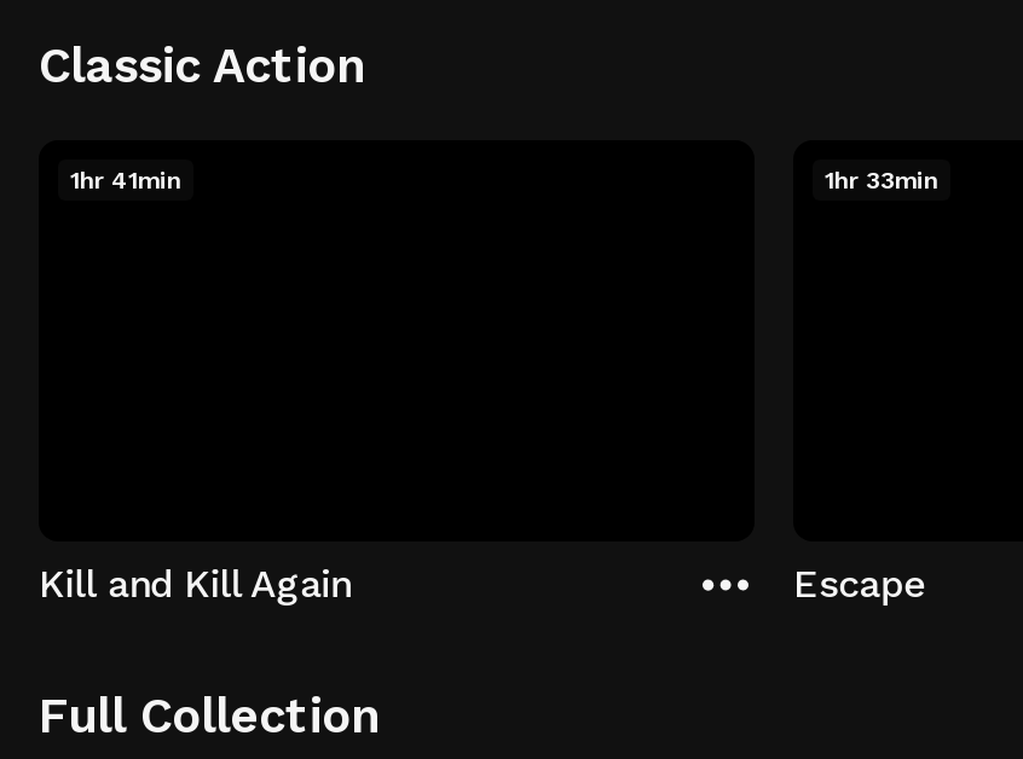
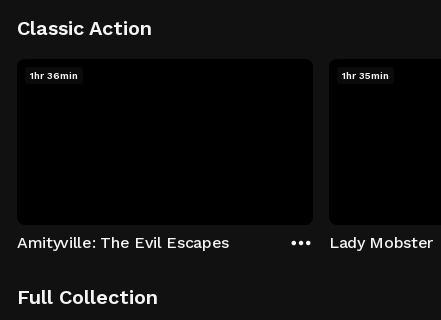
- 1hr 41min
+ 1hr 36min

- 1hr 33min
+ 1hr 35min

- Kill and Kill Again
+ Amityville: The Evil Escapes

- Escape
+ Lady Mobster
